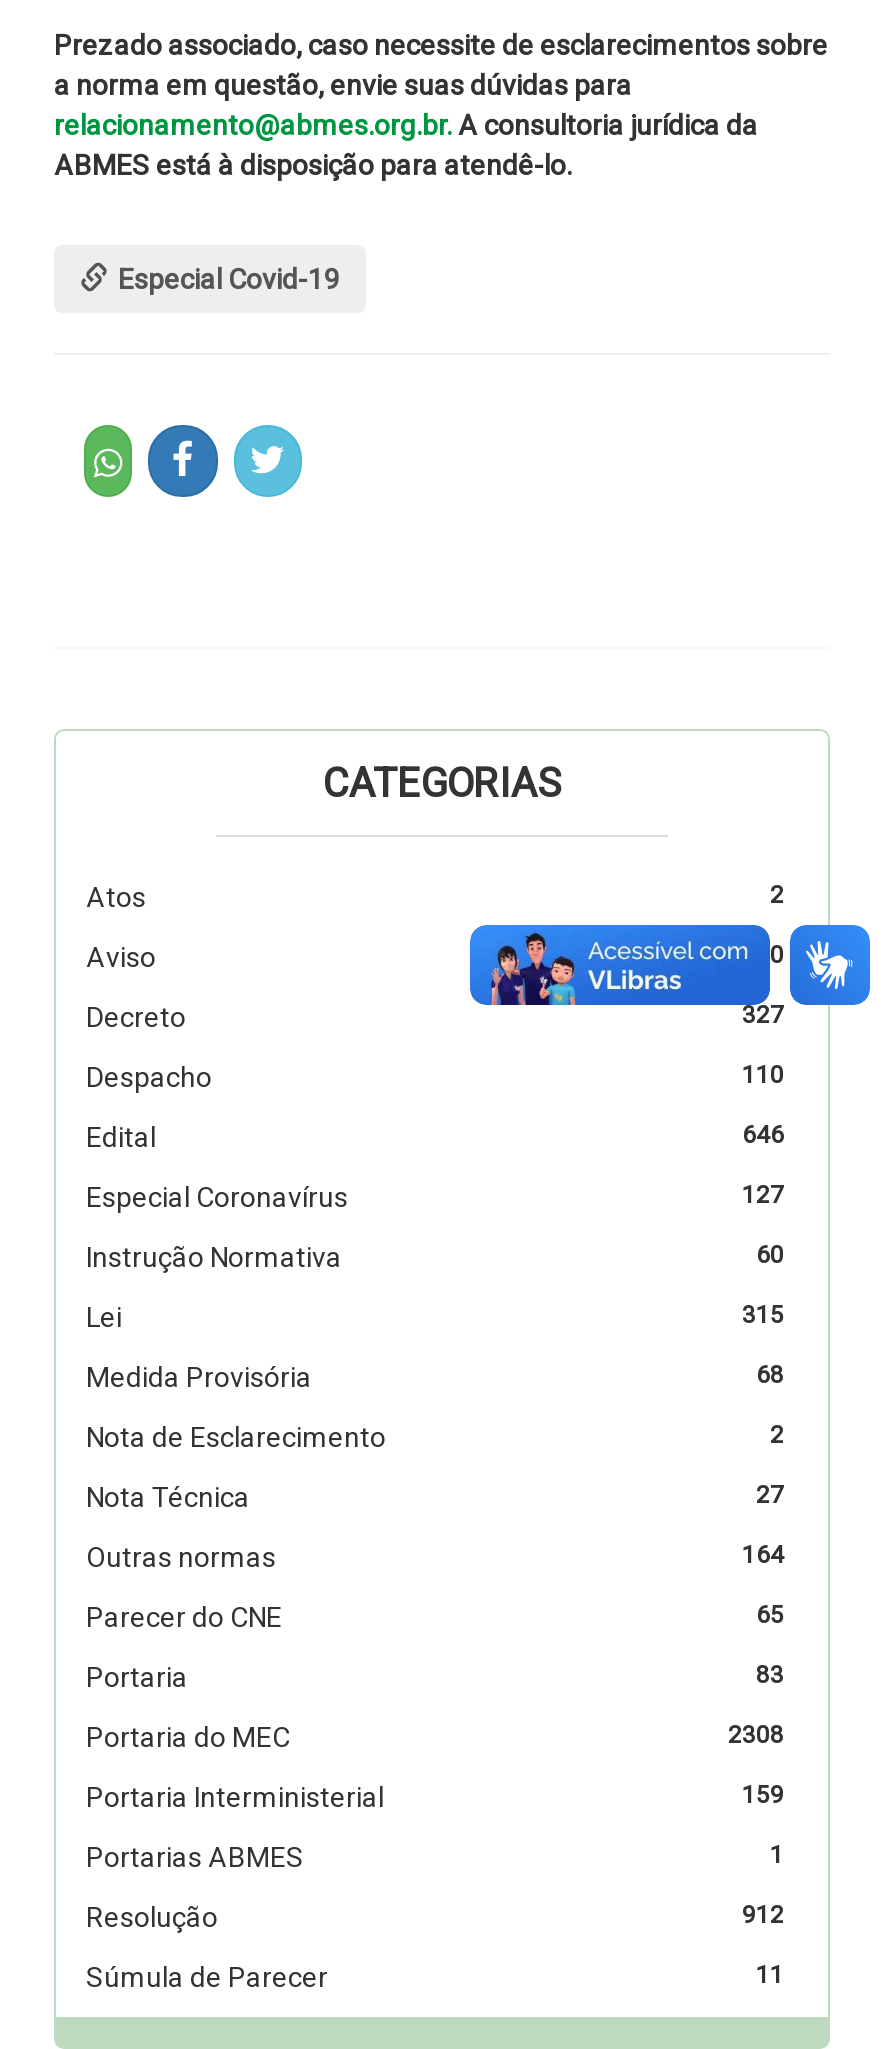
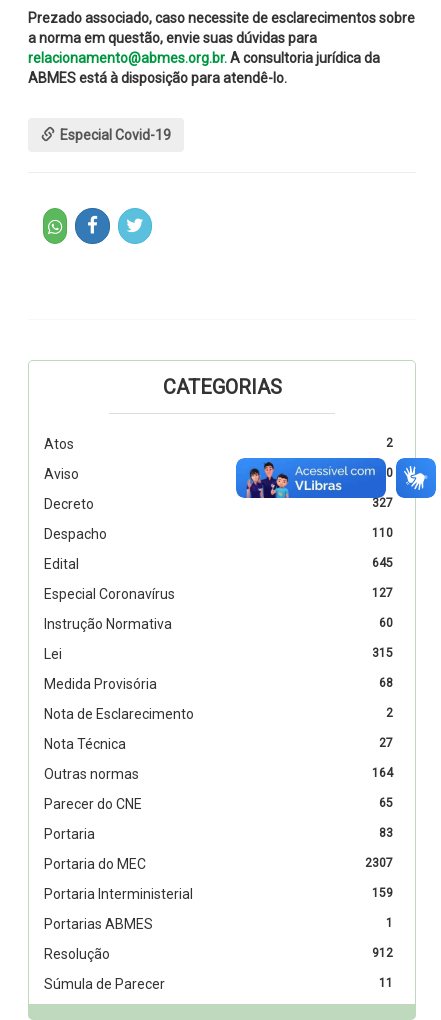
- 646
+ 645

- 2308
+ 2307
